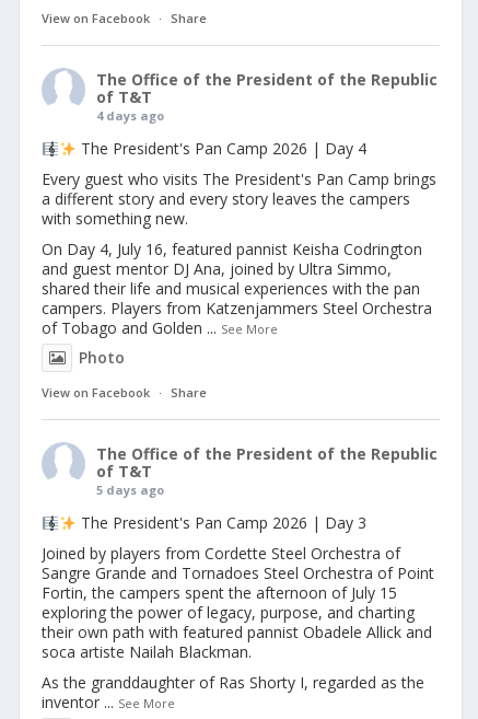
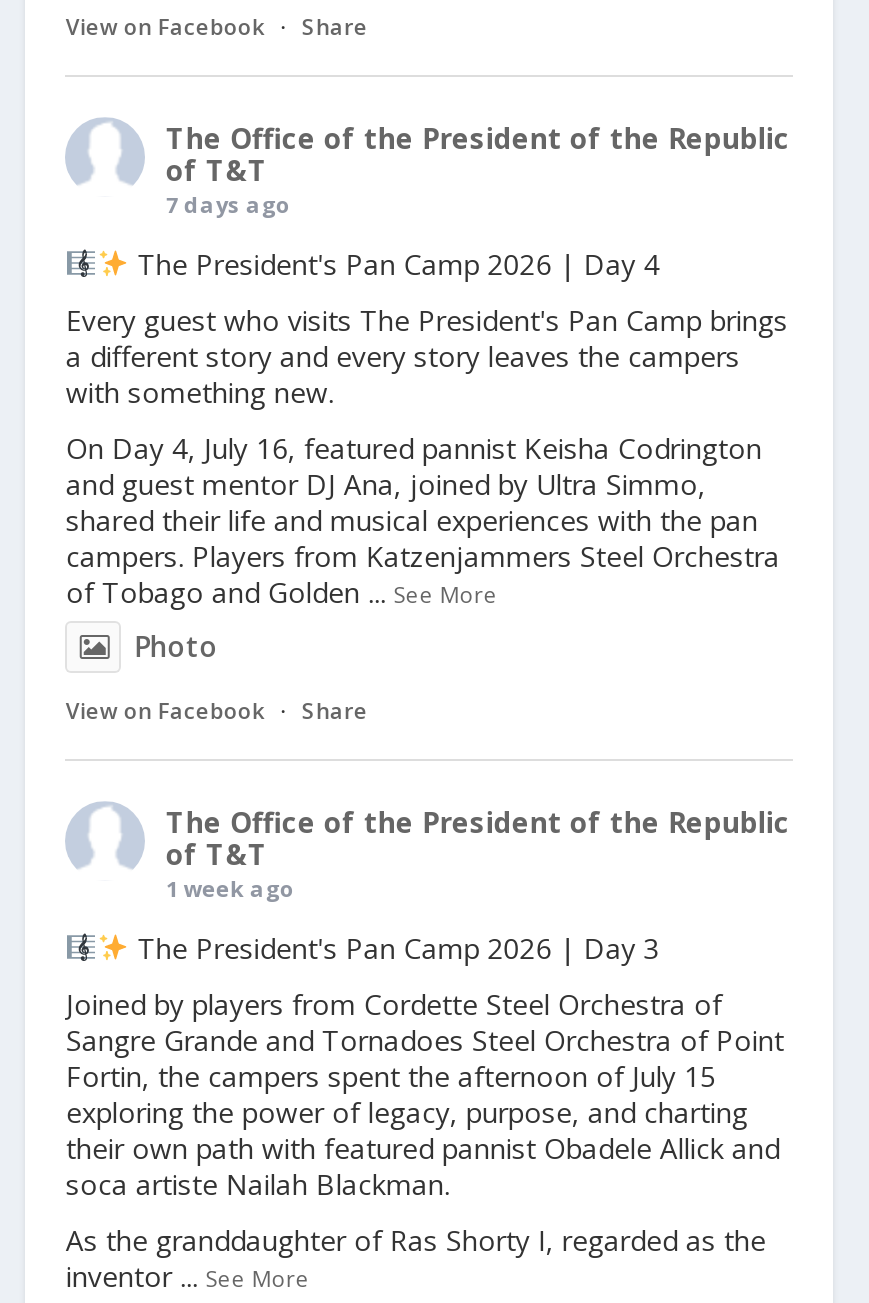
- 4 days ago
+ 7 days ago

- 5 days ago
+ 1 week ago
